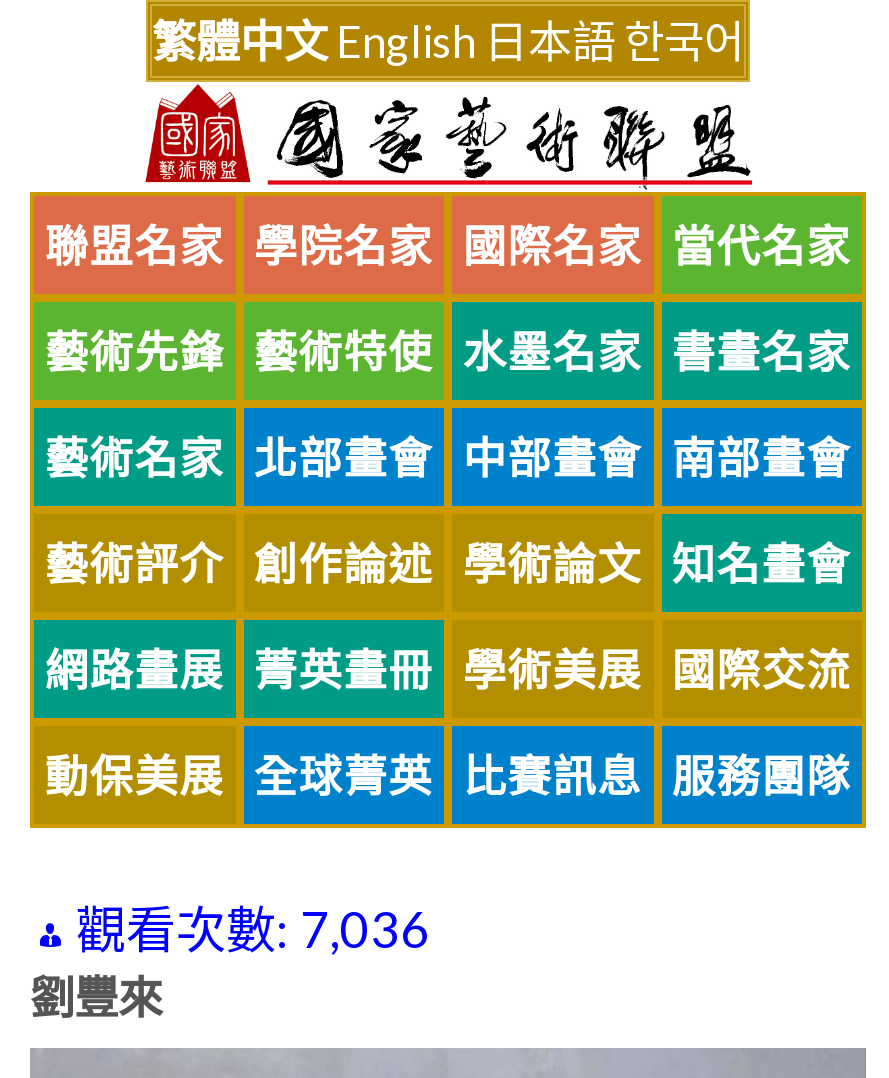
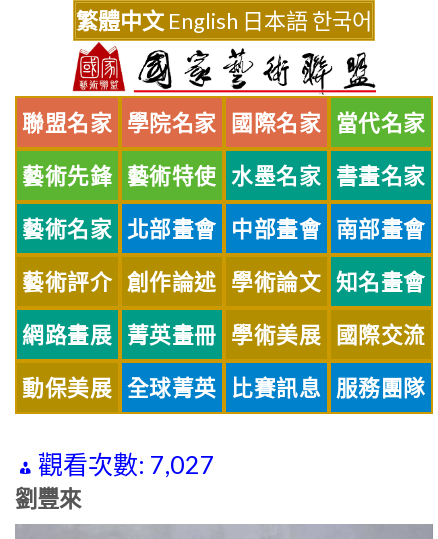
- 觀看次數: 7,036
+ 觀看次數: 7,027
